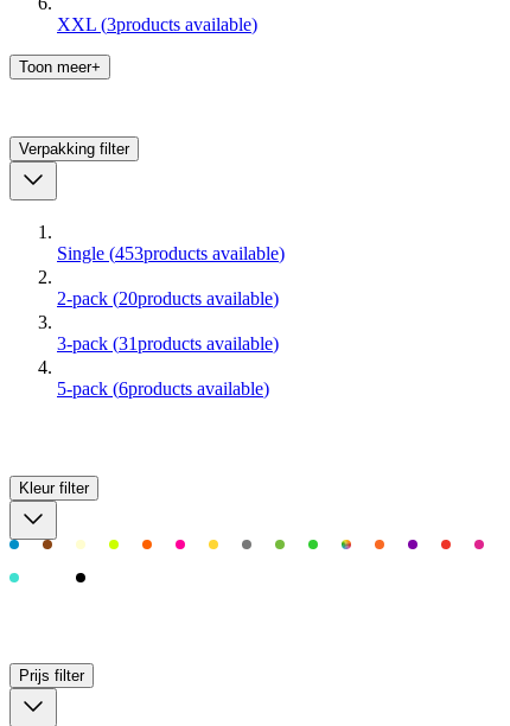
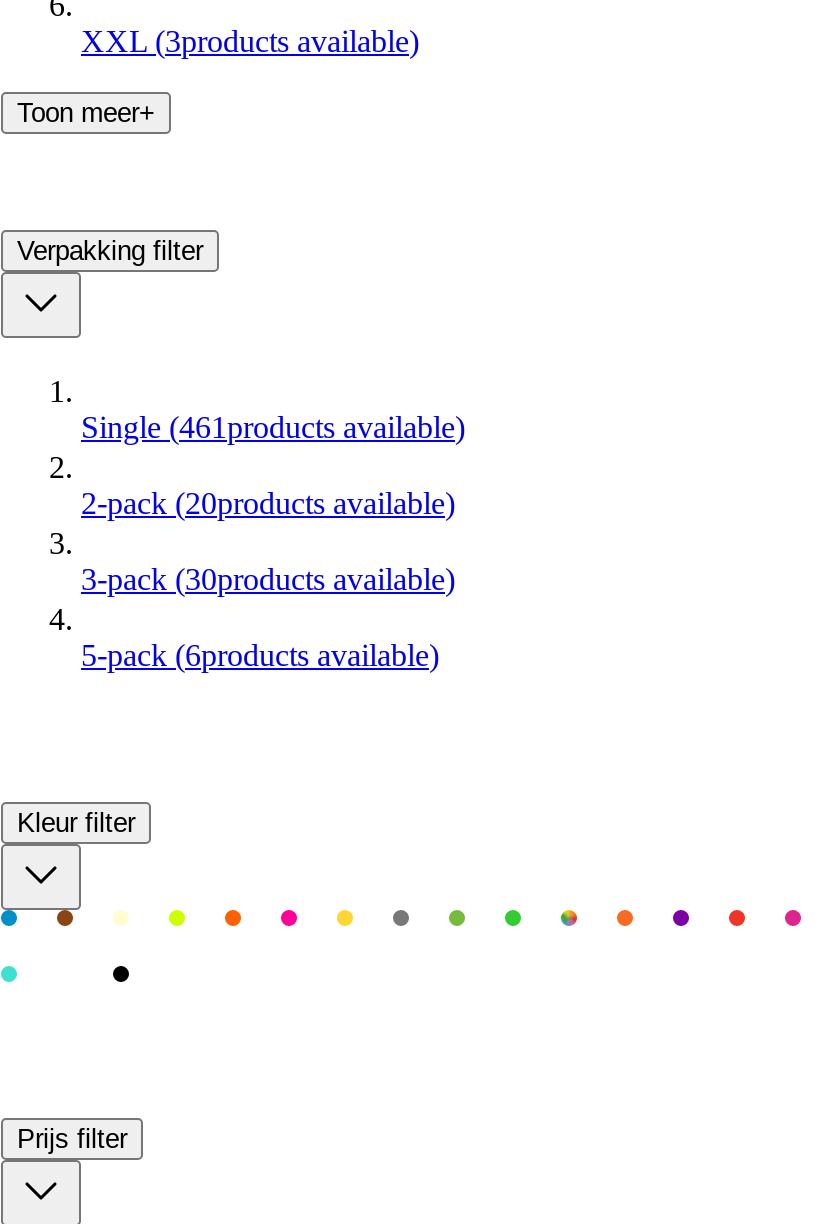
- Single (453 products available)
+ Single (461 products available)

- 3-pack (31products available)
+ 3-pack (30products available)
